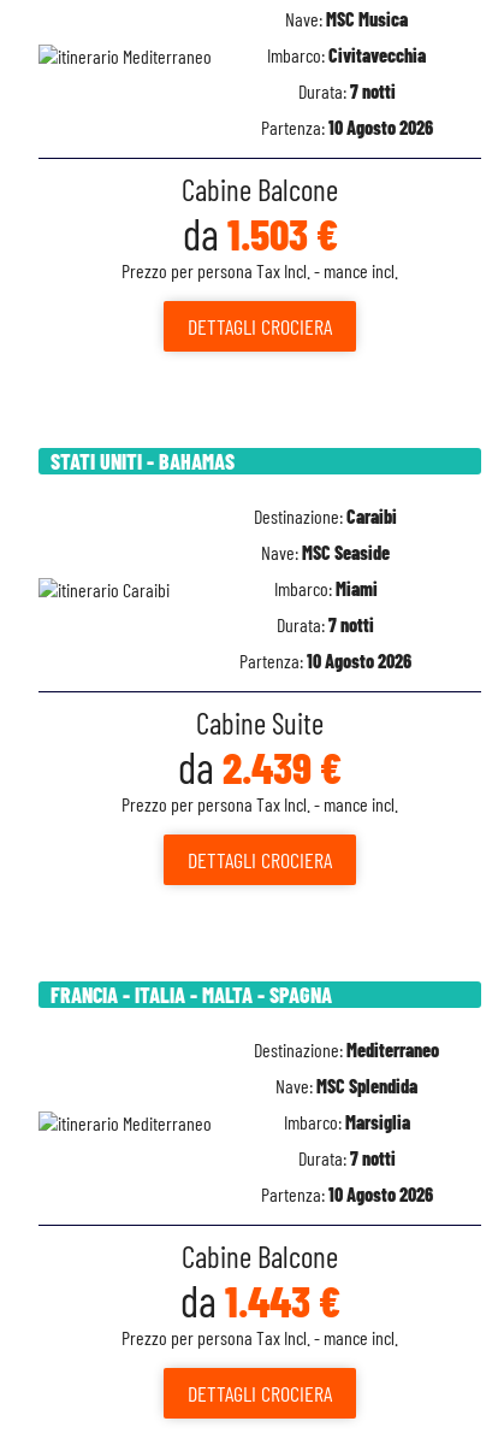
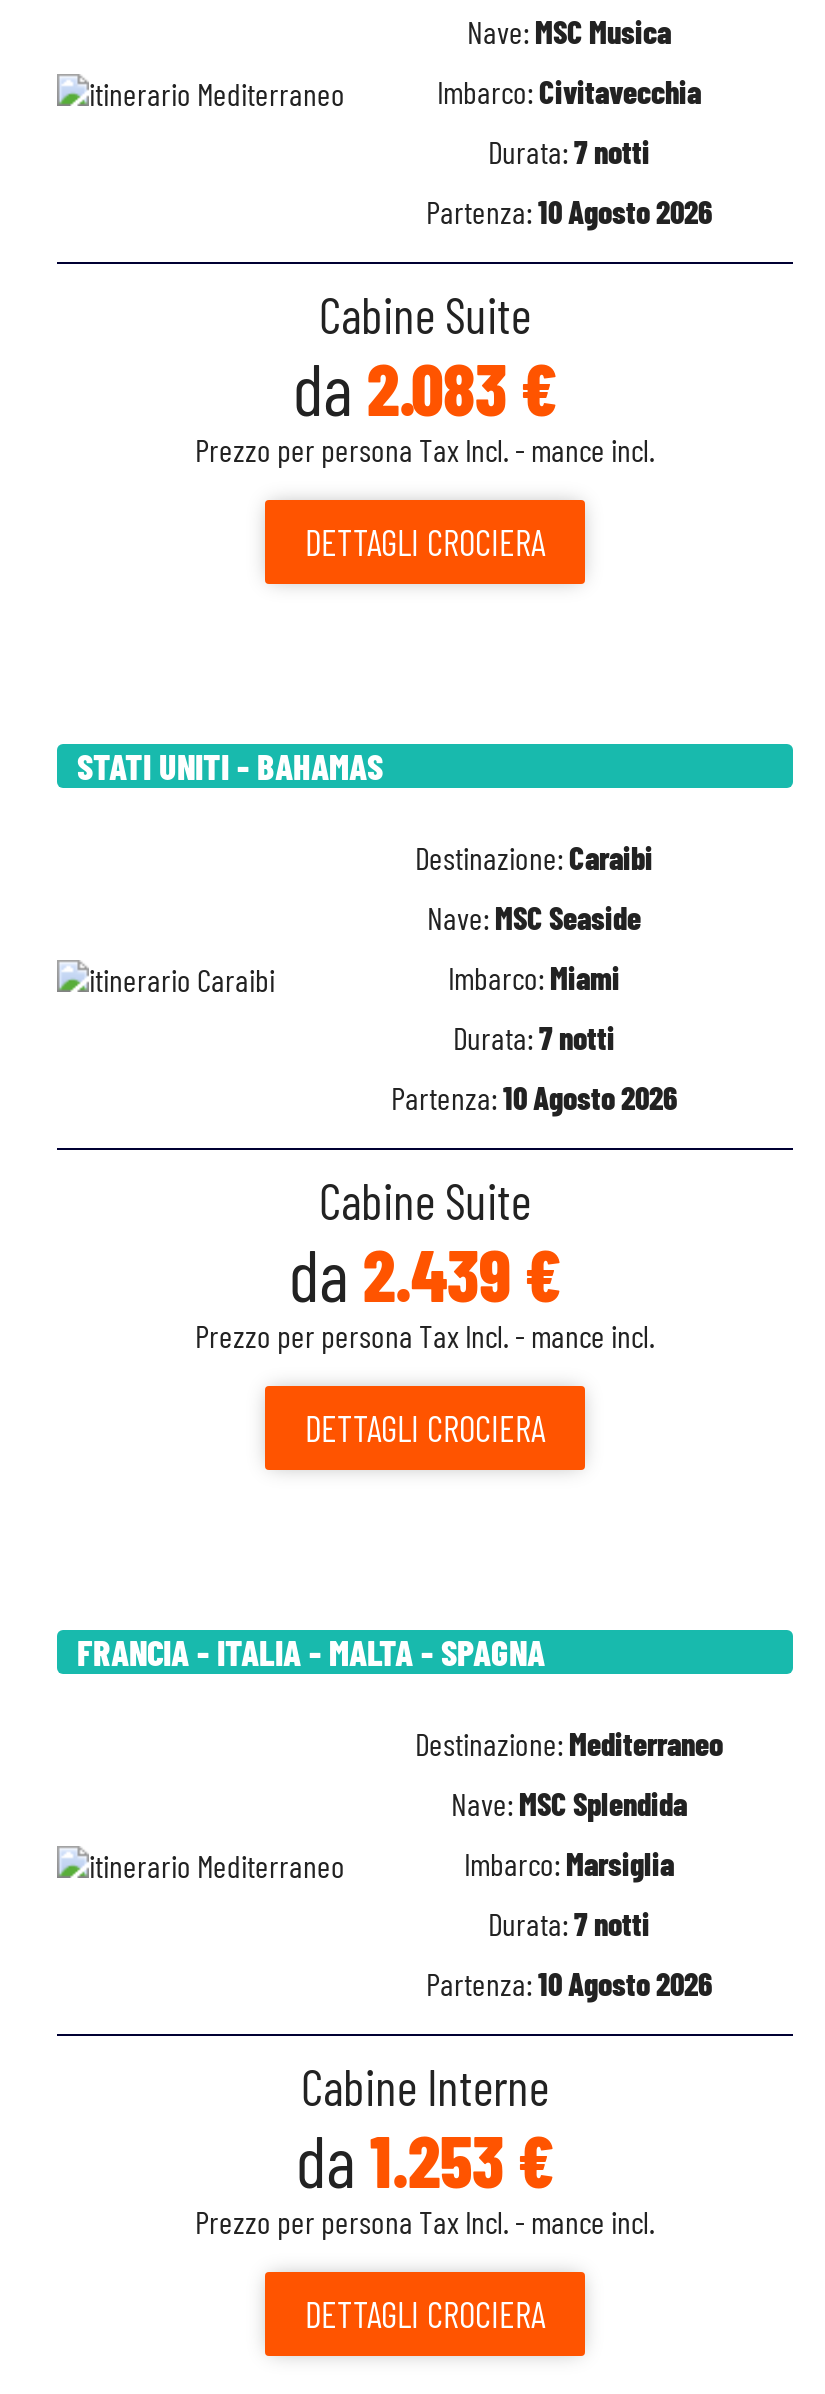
- Cabine Balcone
+ Cabine Suite

- da 1.503 €
+ da 2.083 €

- Cabine Balcone
+ Cabine Interne

- da 1.443 €
+ da 1.253 €
